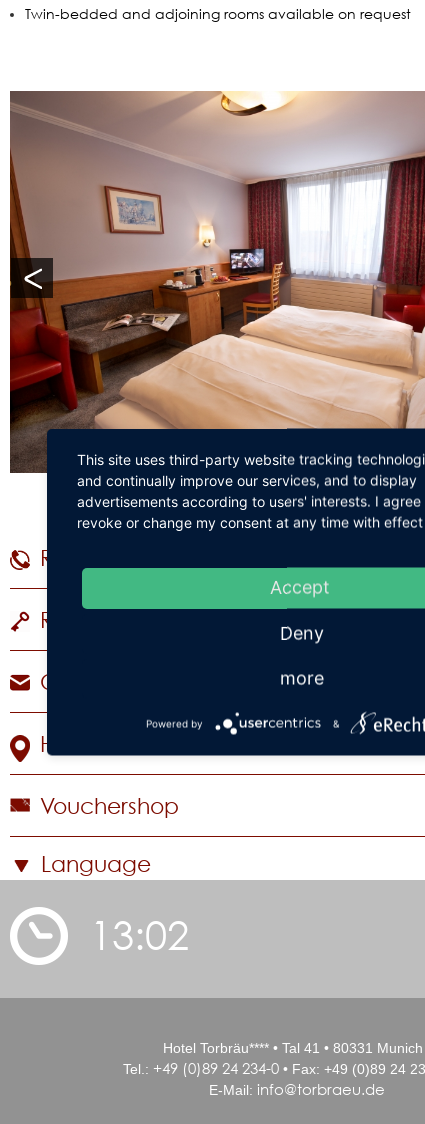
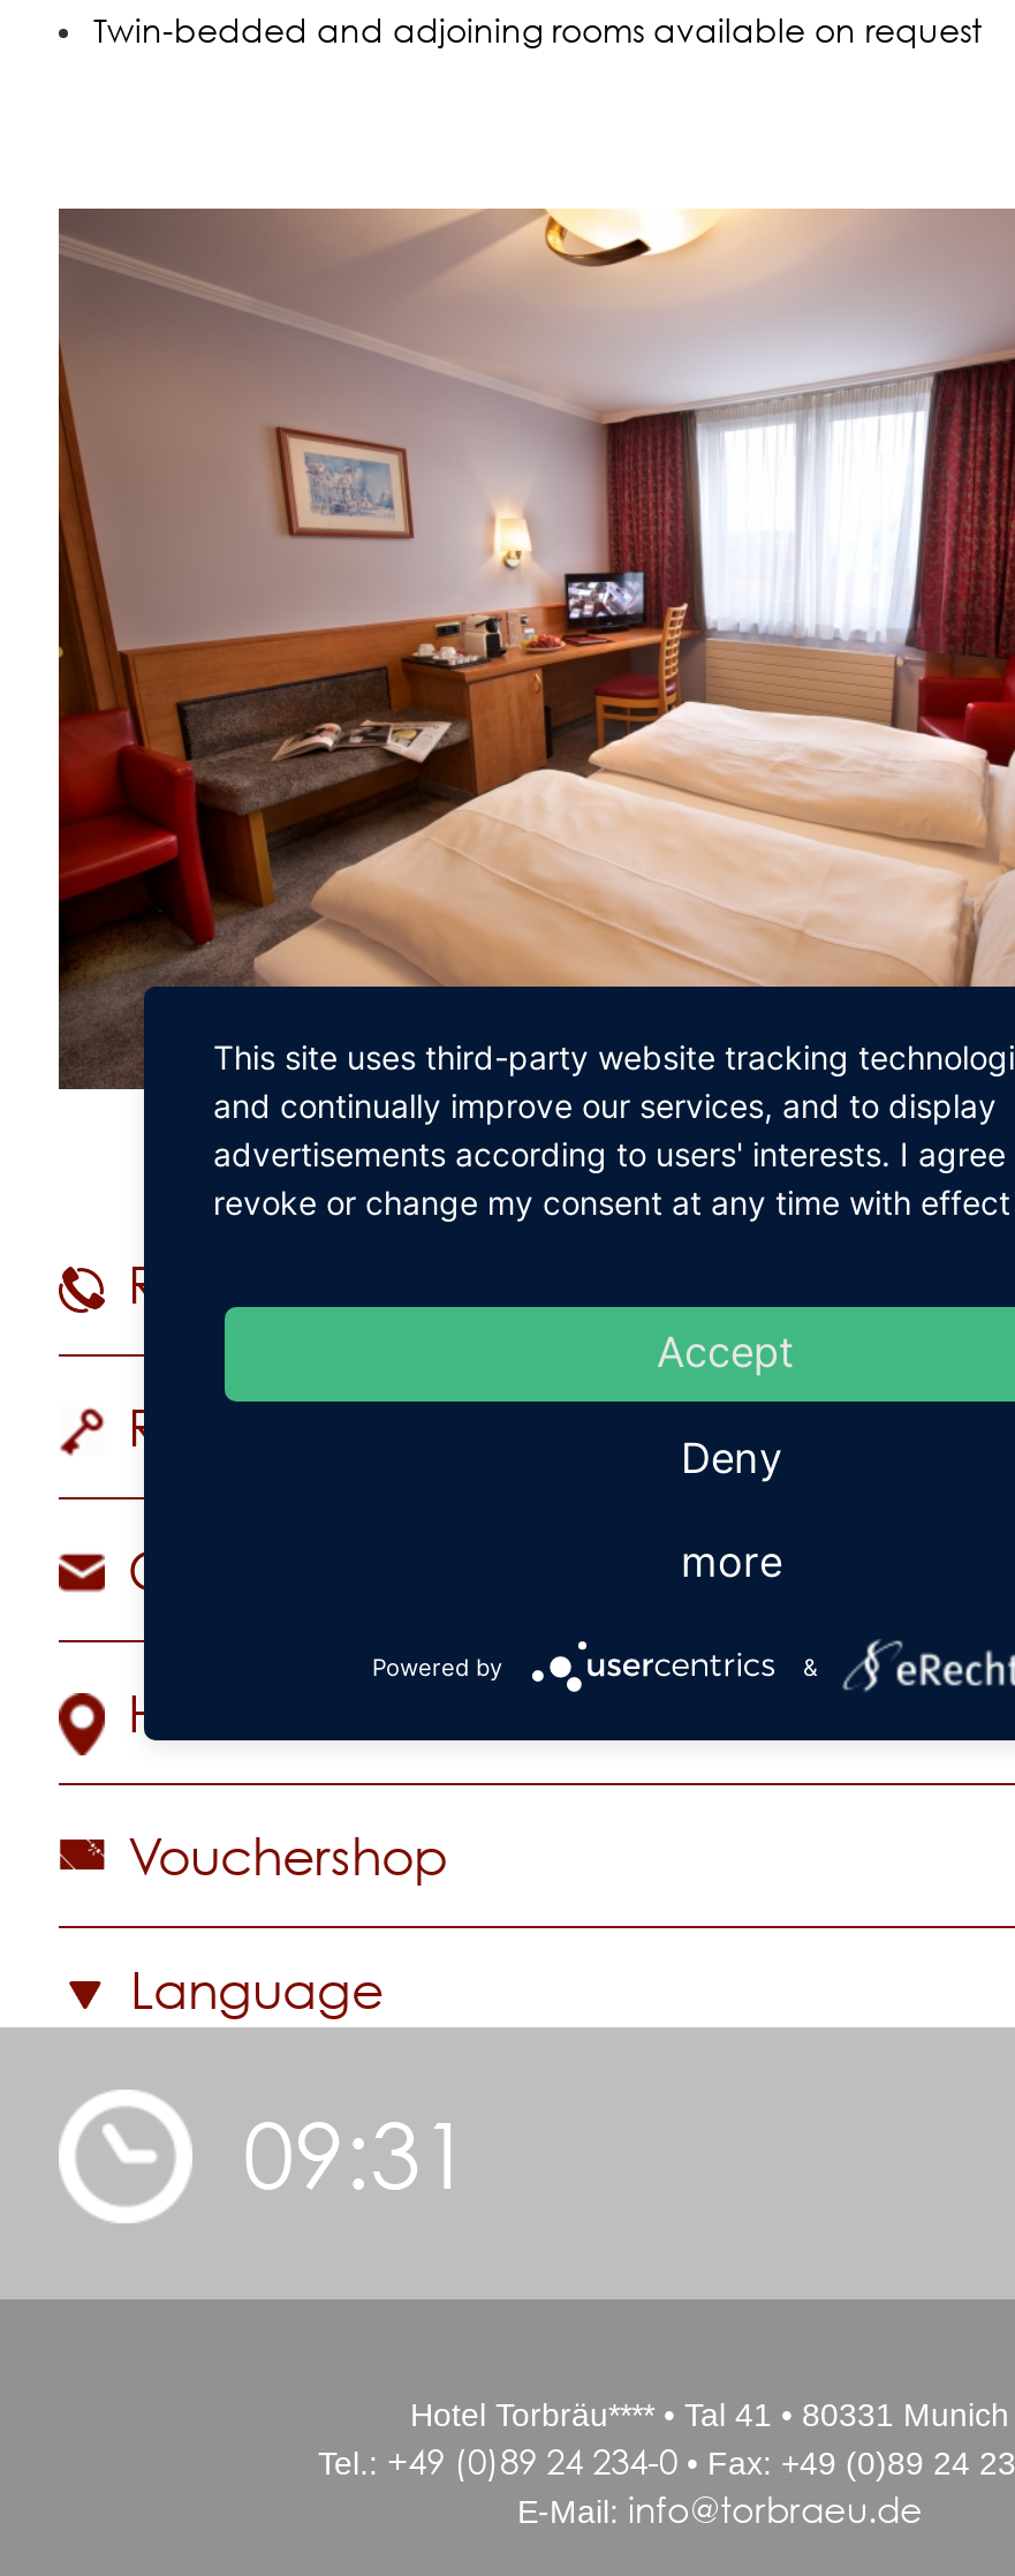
- [image]
+ [image]

- 13:02
+ 09:31
